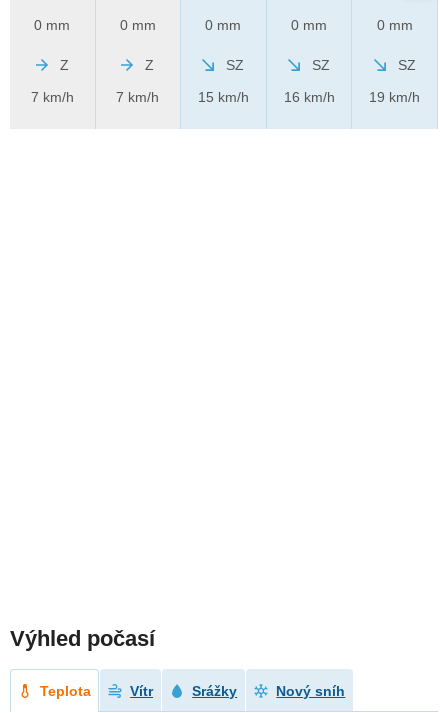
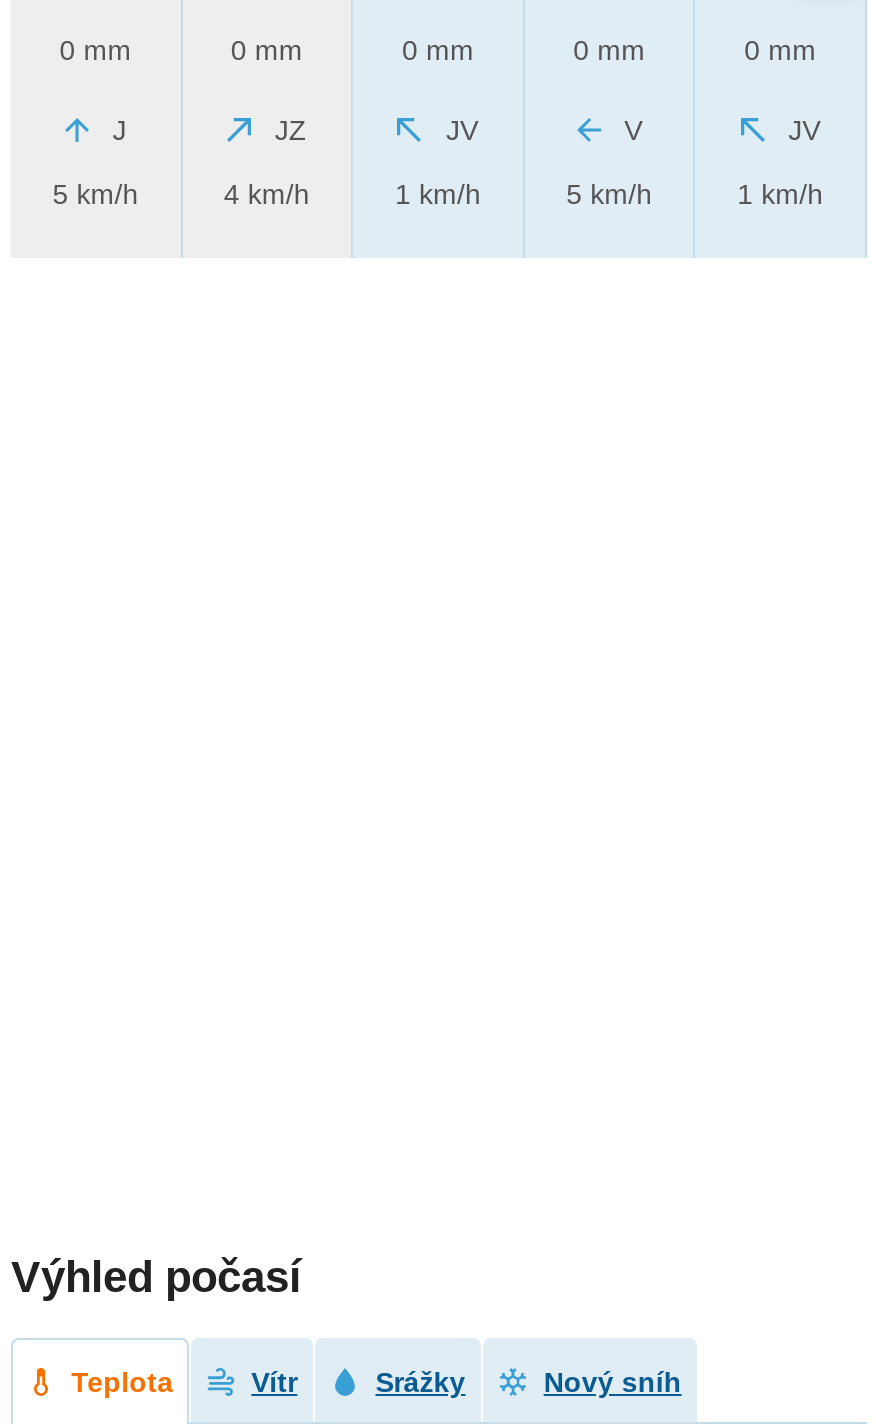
- Z
+ J

- Z
+ JZ

- SZ
+ JV

- SZ
+ V

- SZ
+ JV

- 7 km/h
+ 5 km/h

- 7 km/h
+ 4 km/h

- 15 km/h
+ 1 km/h

- 16 km/h
+ 5 km/h

- 19 km/h
+ 1 km/h
